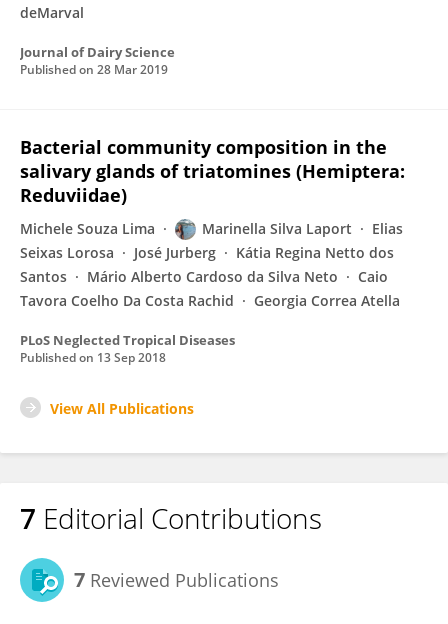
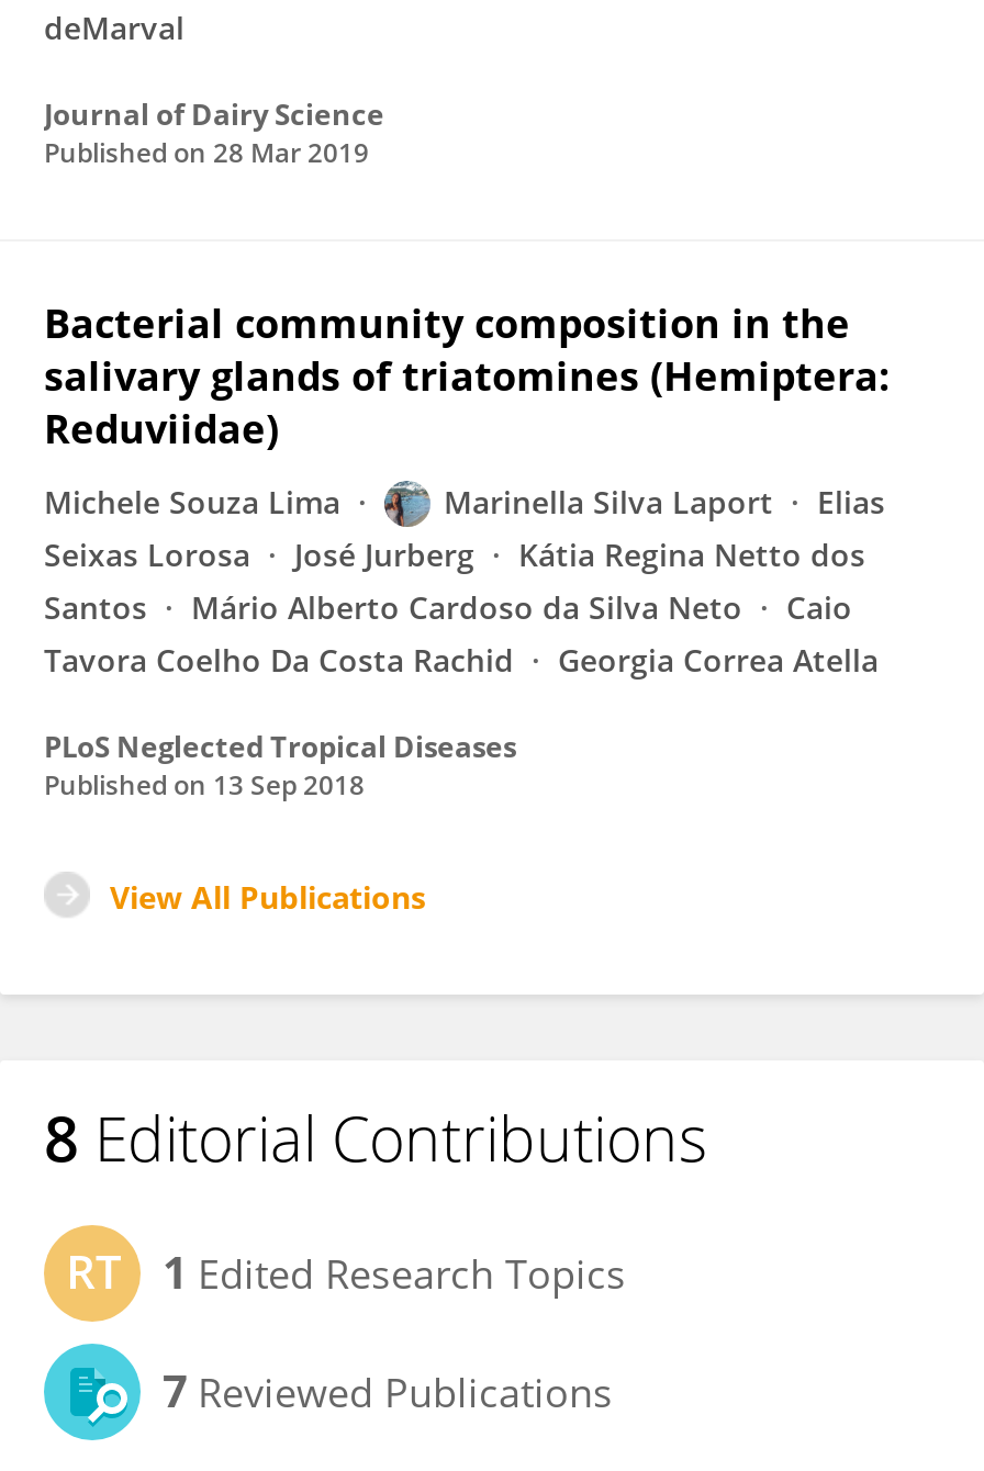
- 7 Editorial Contributions
+ 8 Editorial Contributions
+ 1 Edited Research Topics
